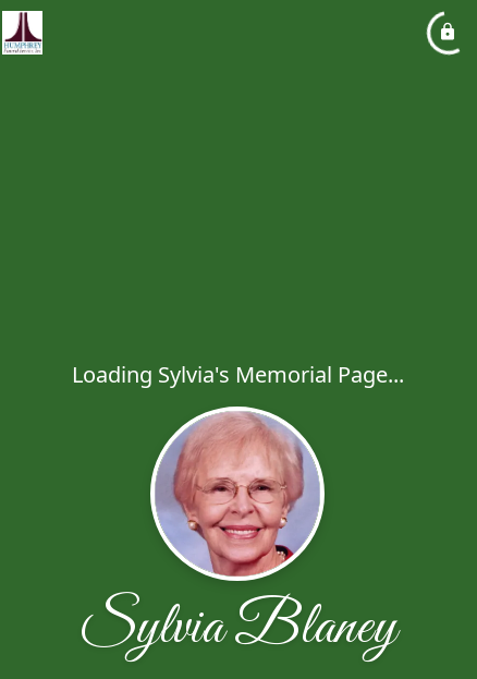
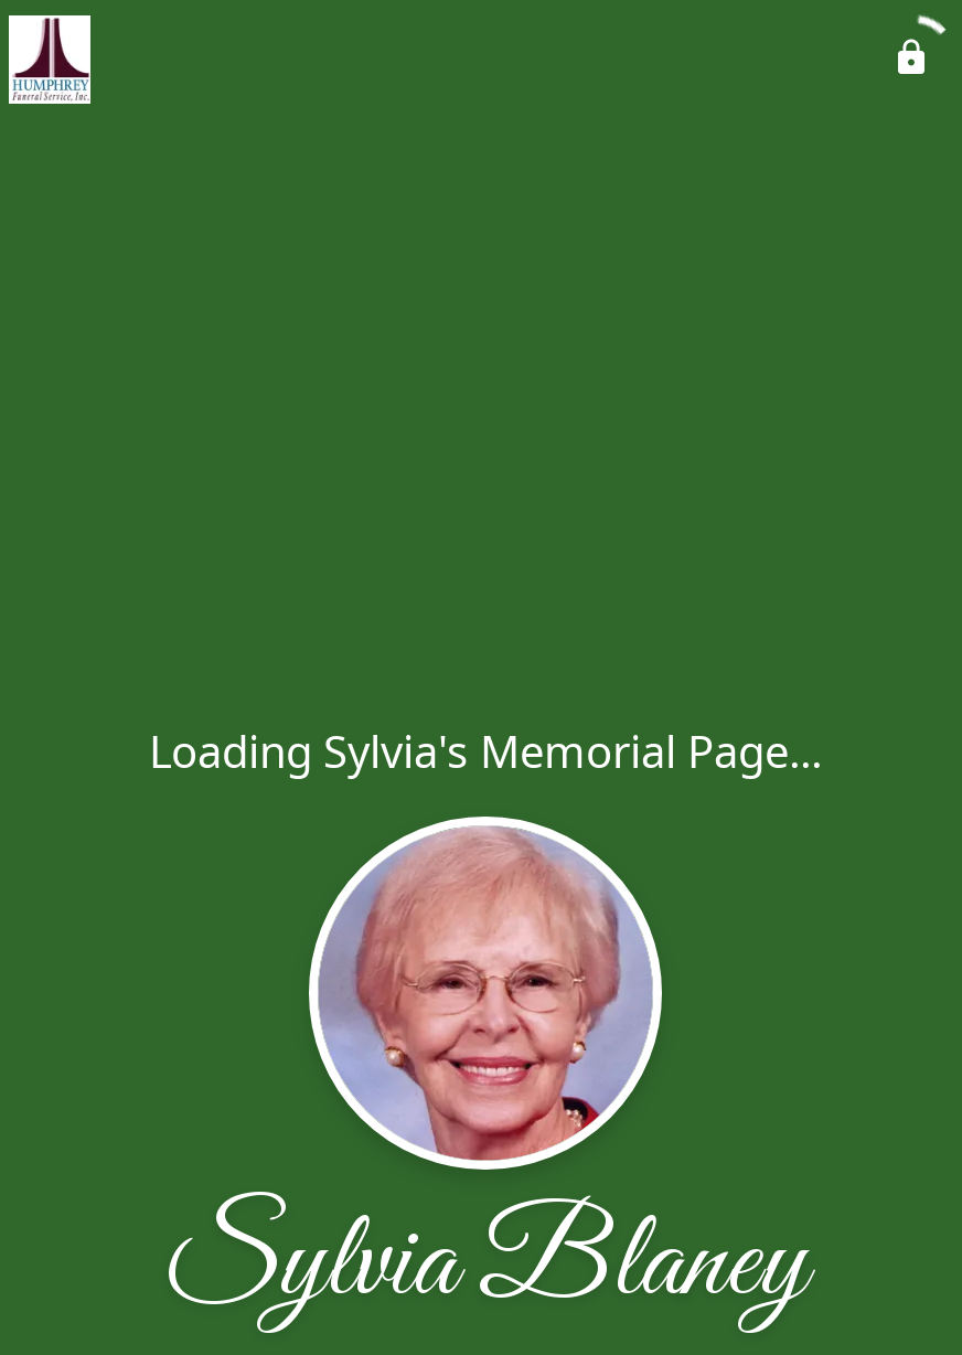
- [image]
+ [image]
